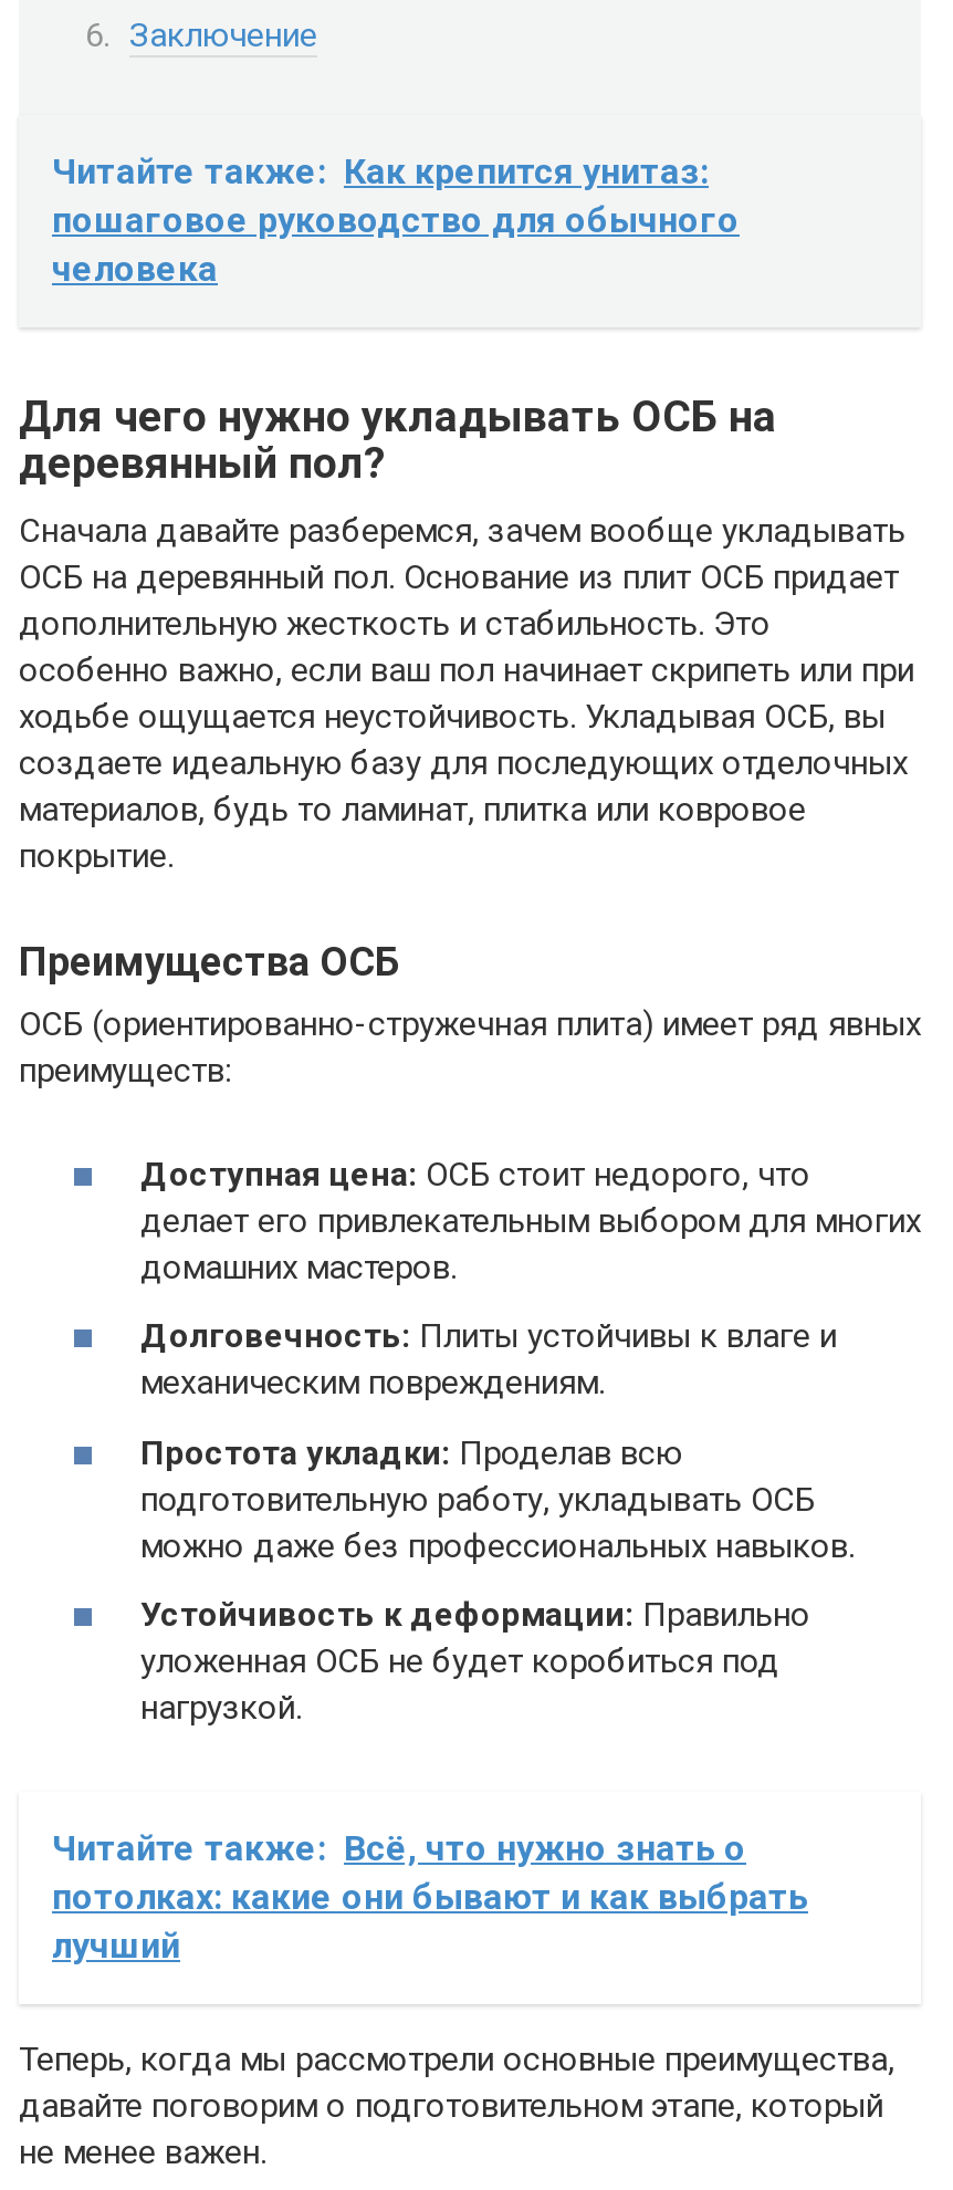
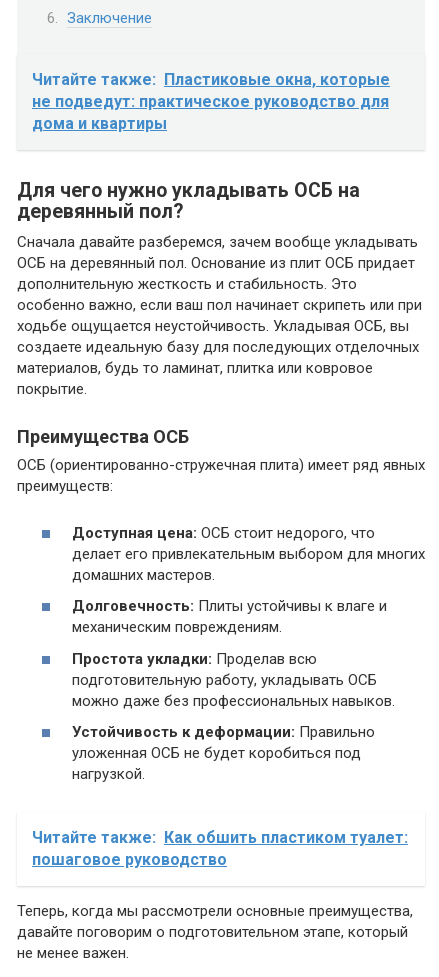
- Читайте также: Как крепится унитаз:
- пошаговое руководство для обычного
- человека
+ Читайте также: Пластиковые окна, которые
+ не подведут: практическое руководство для
+ дома и квартиры

- Читайте также: Всё, что нужно знать о
- потолках: какие они бывают и как выбрать
- лучший
+ Читайте также: Как обшить пластиком туалет:
+ пошаговое руководство
